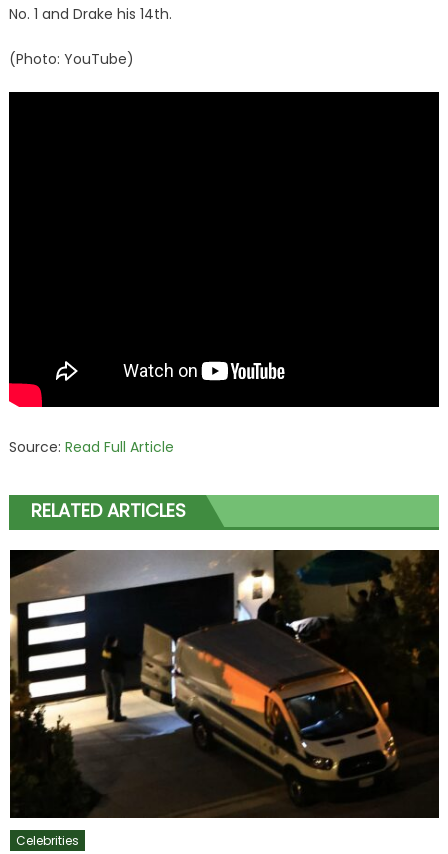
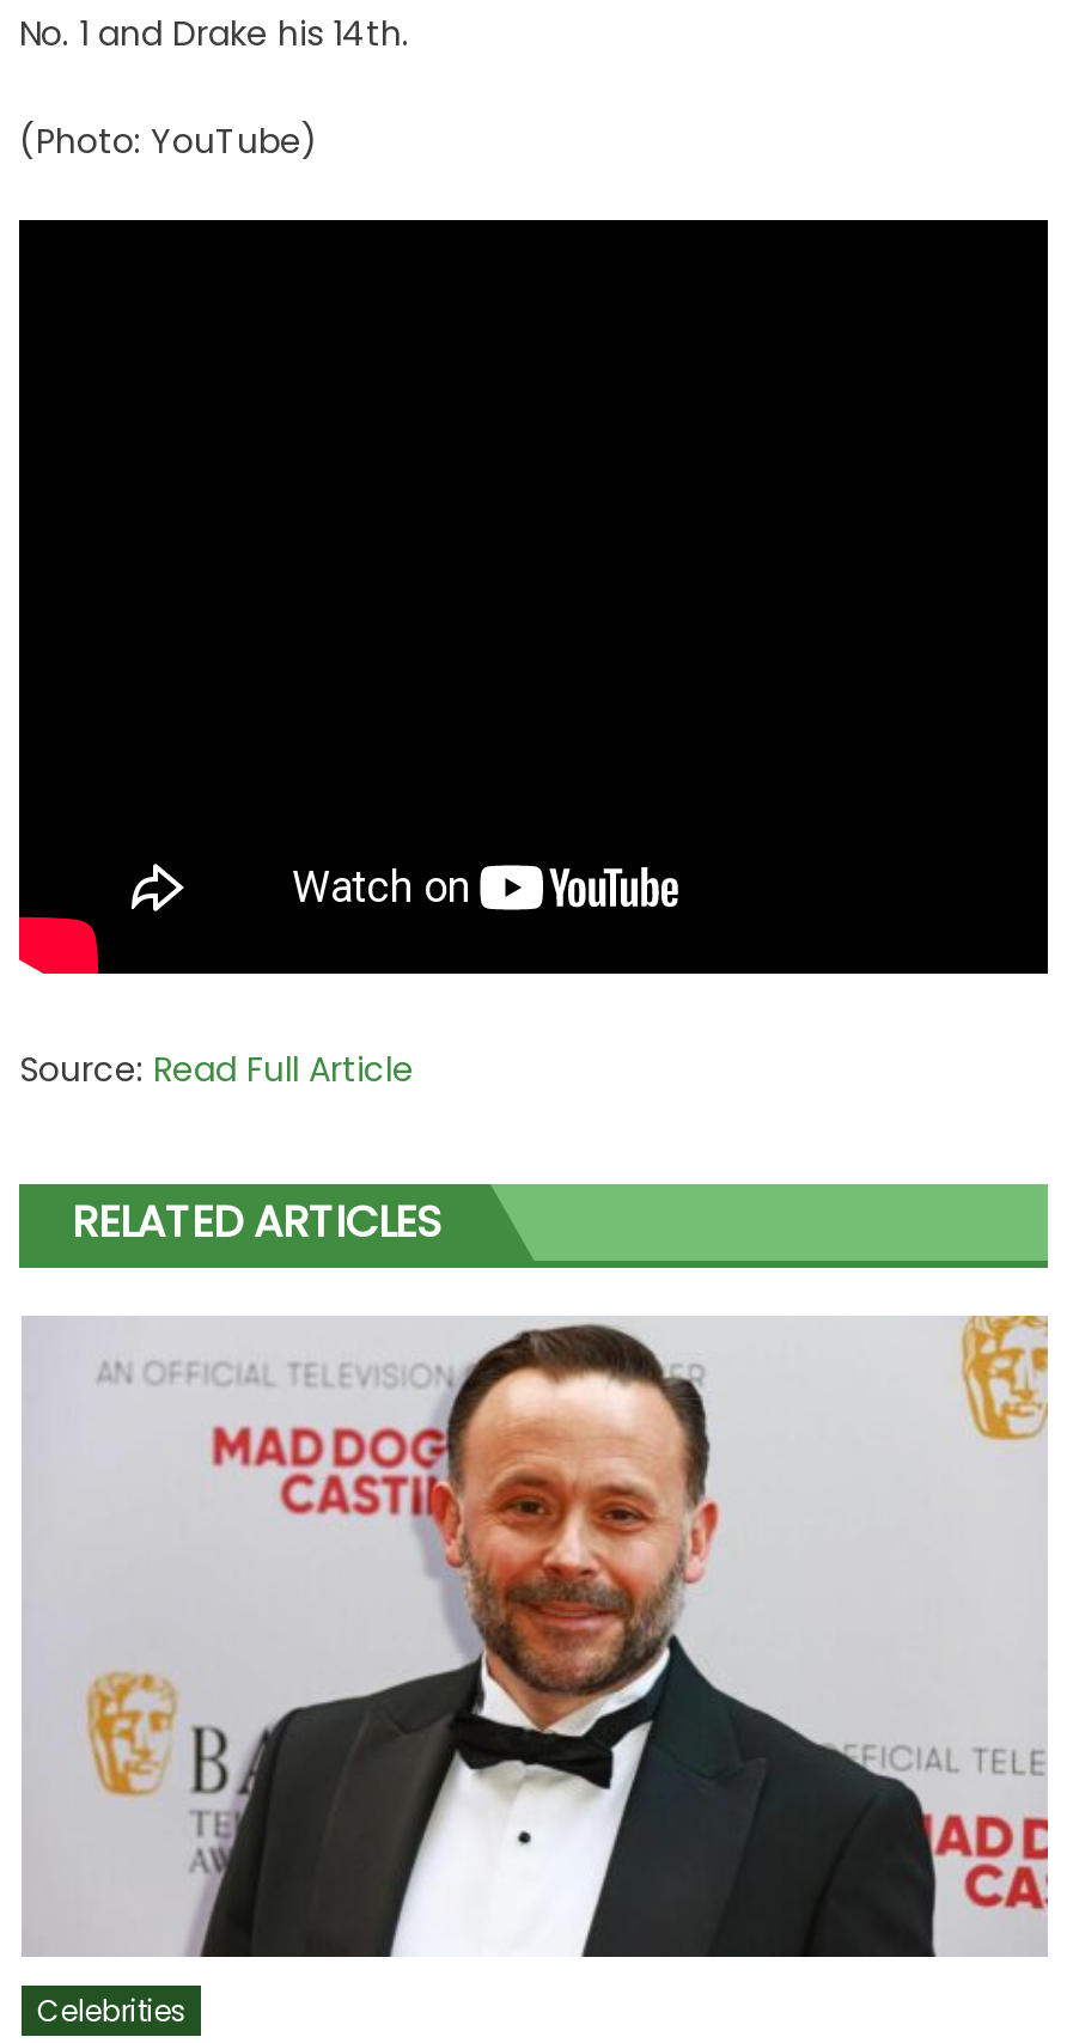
- [image]
+ [image]
